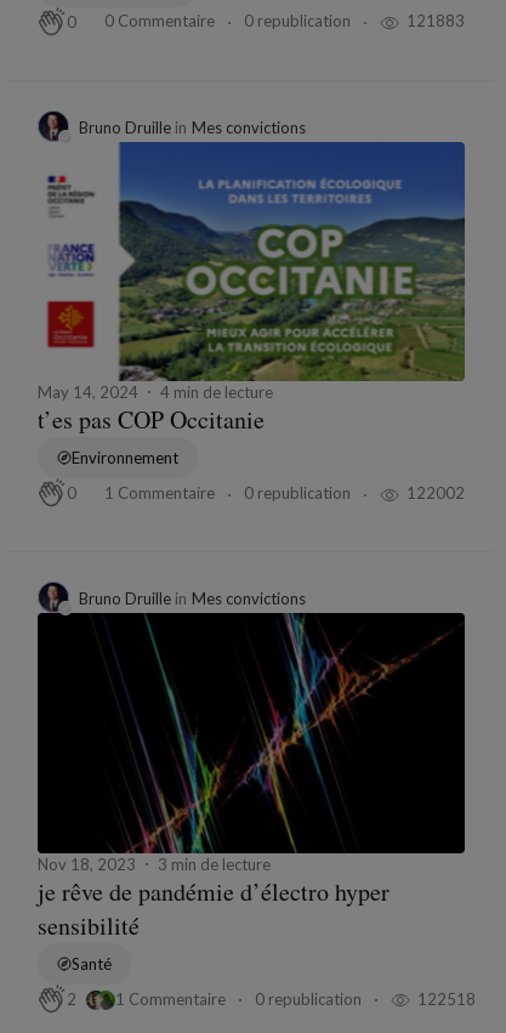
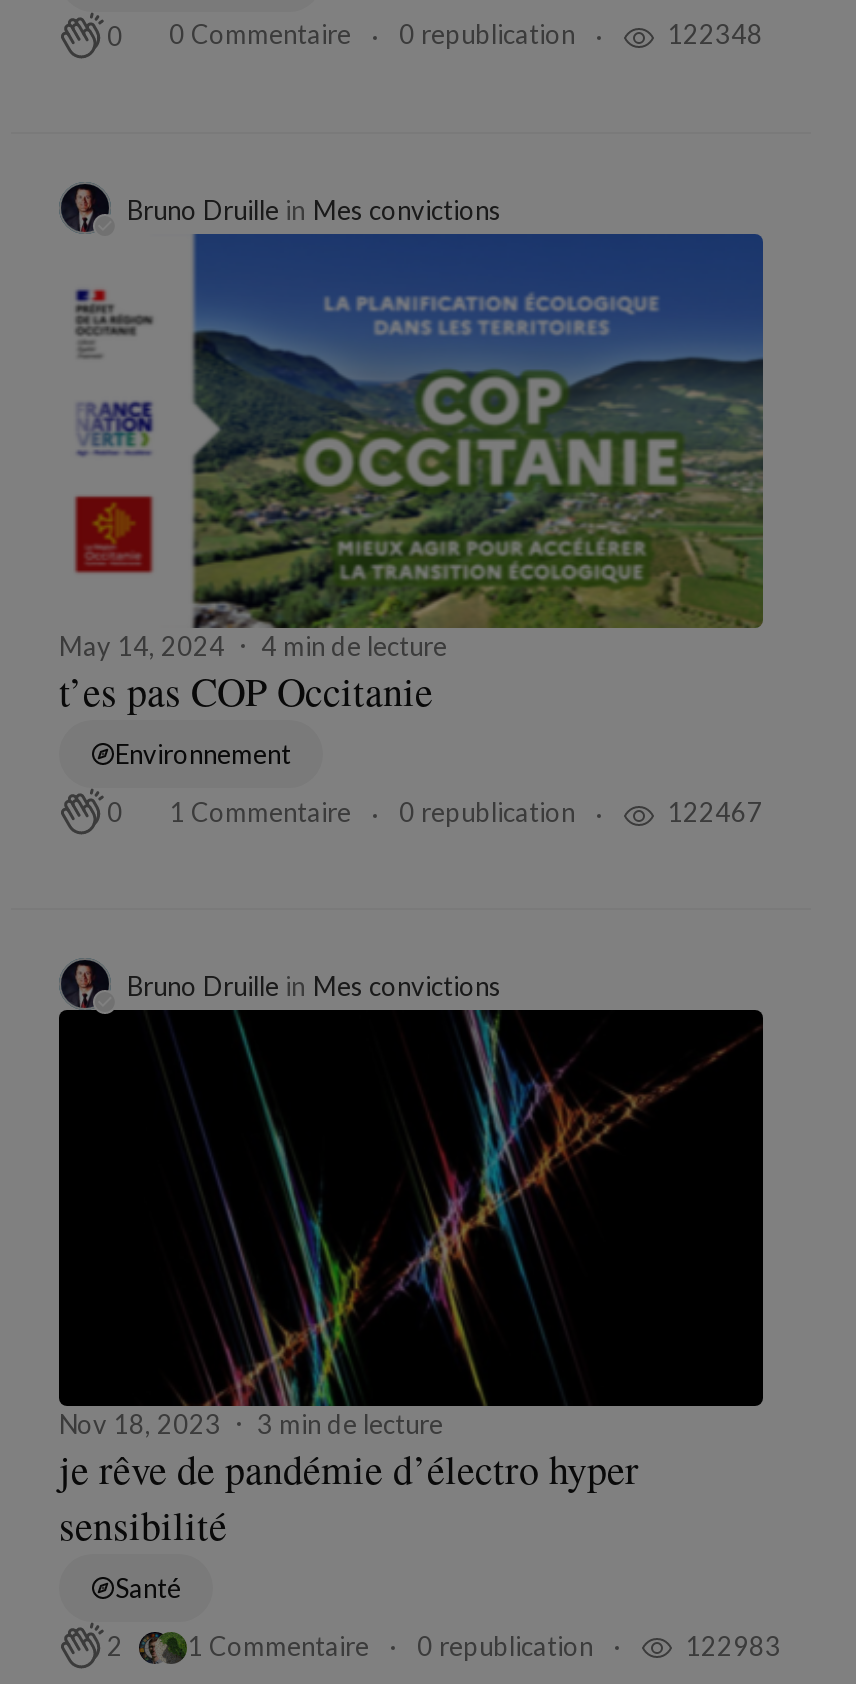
- 121883
+ 122348

- 122002
+ 122467

- 122518
+ 122983
